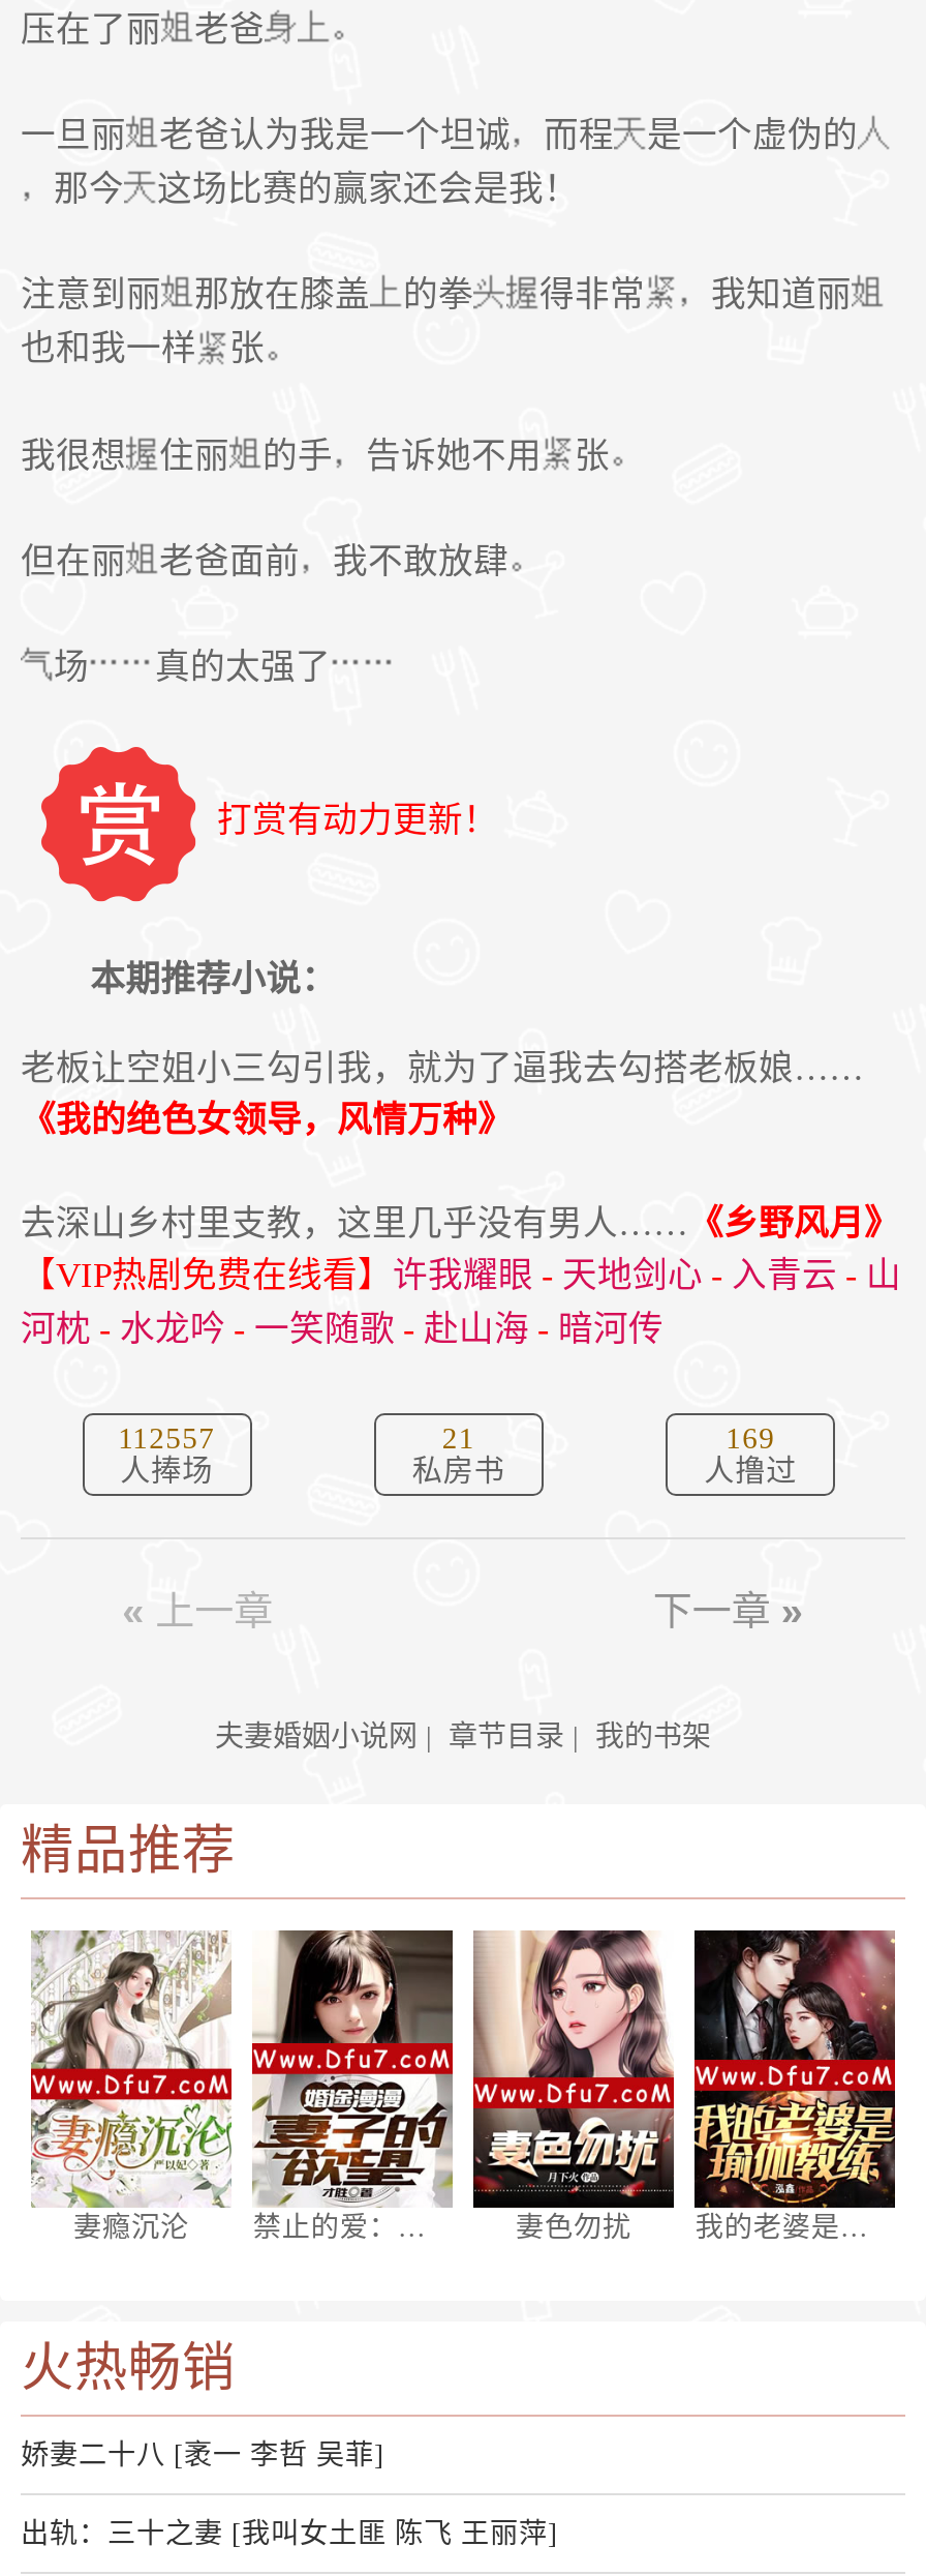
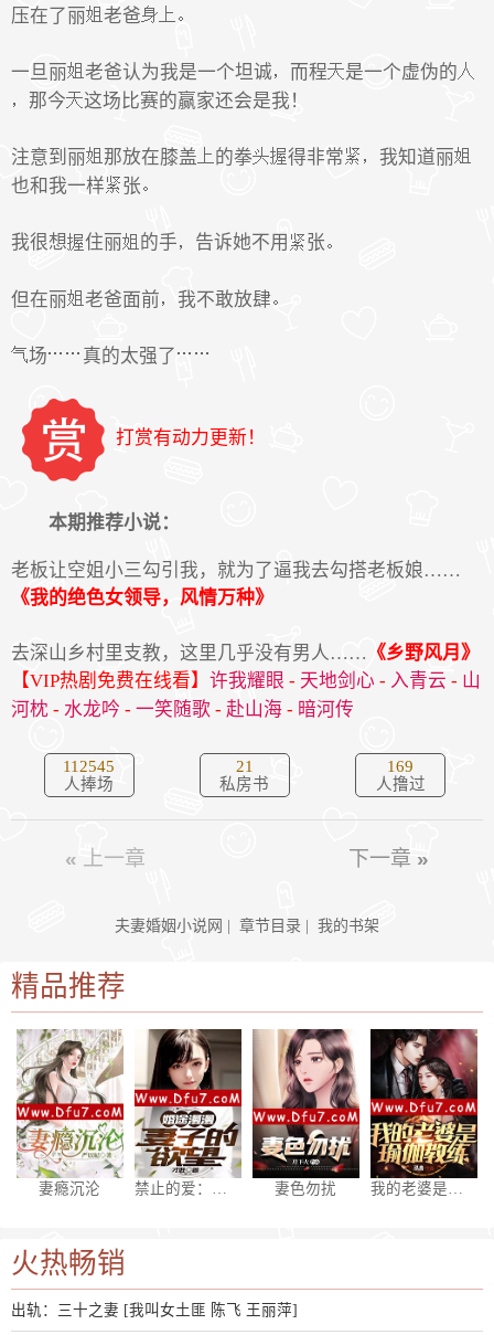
- 112557
+ 112545

- 娇妻二十八 [袤一 李哲 吴菲]
